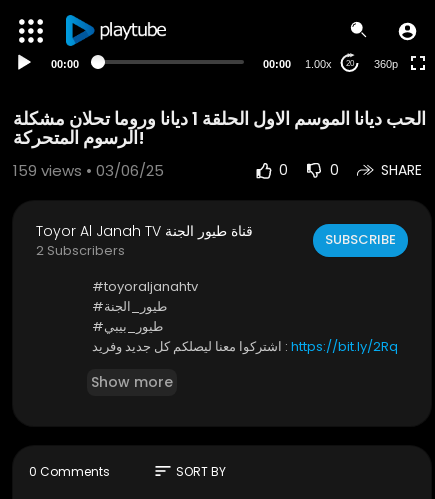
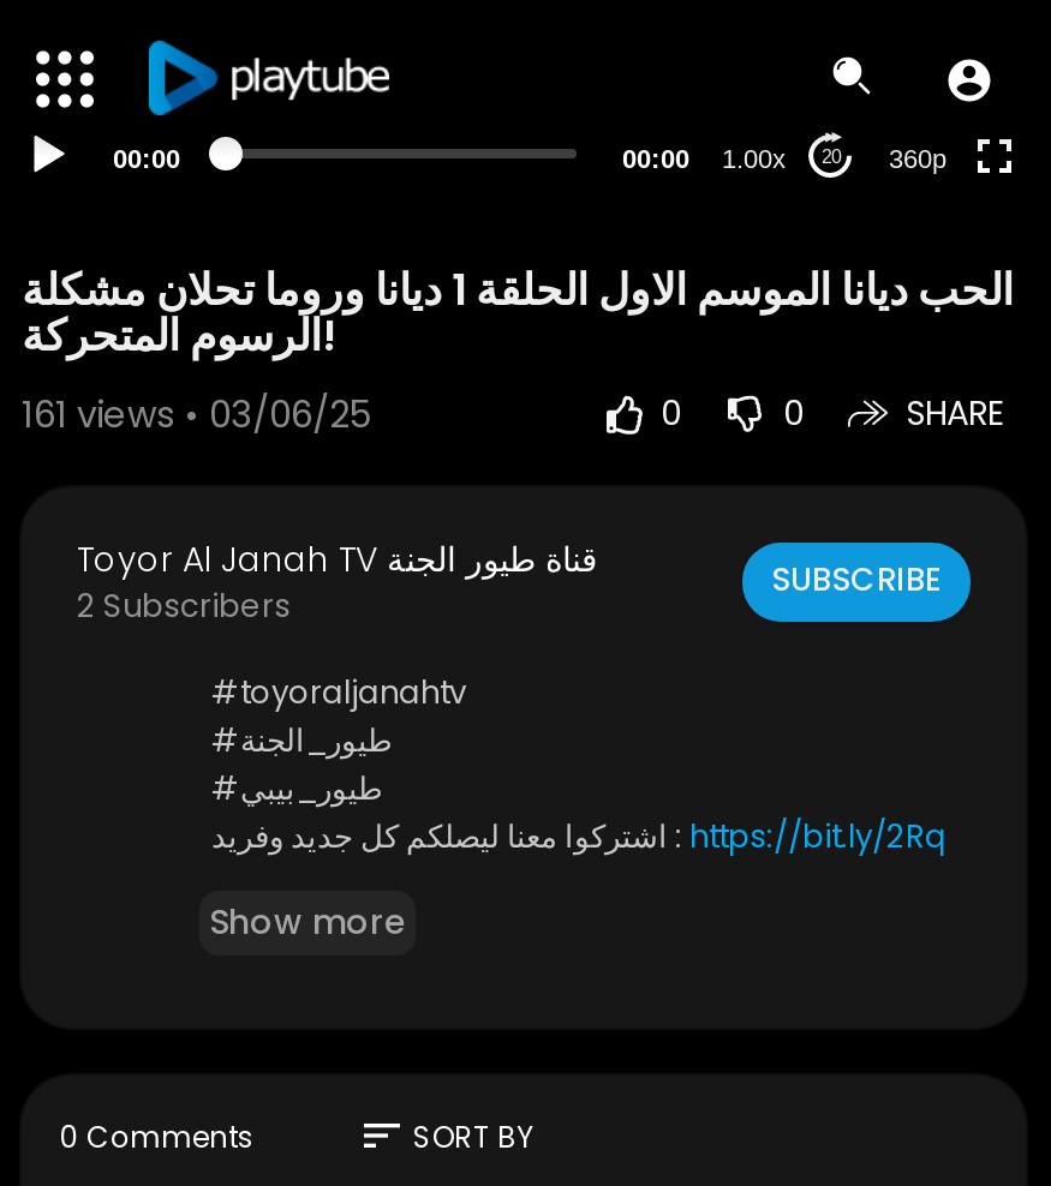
- 159 views • 03/06/25
+ 161 views • 03/06/25
